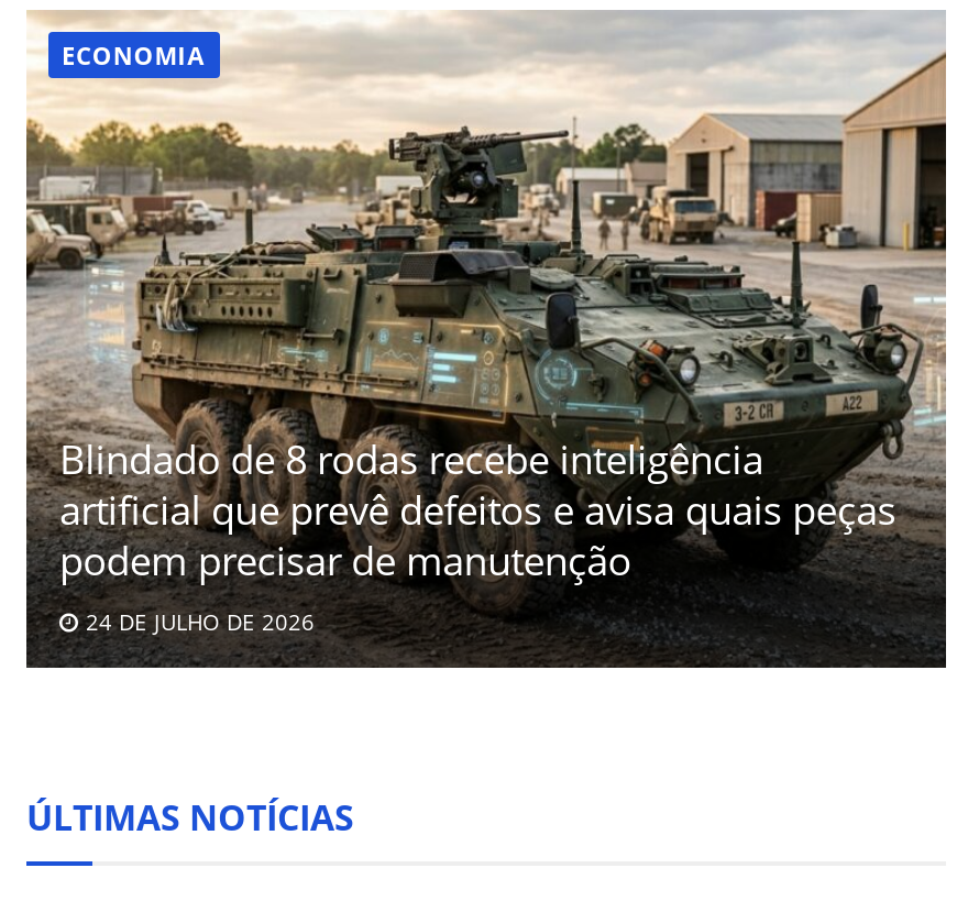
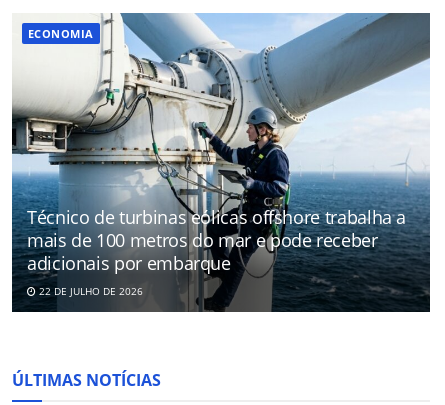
- [image]
- Blindado de 8 rodas recebe inteligência
- artificial que prevê defeitos e avisa quais peças
- podem precisar de manutenção
- 24 DE JULHO DE 2026
+ [image]
+ Técnico de turbinas eólicas offshore trabalha a
+ mais de 100 metros do mar e pode receber
+ adicionais por embarque
+ 22 DE JULHO DE 2026
